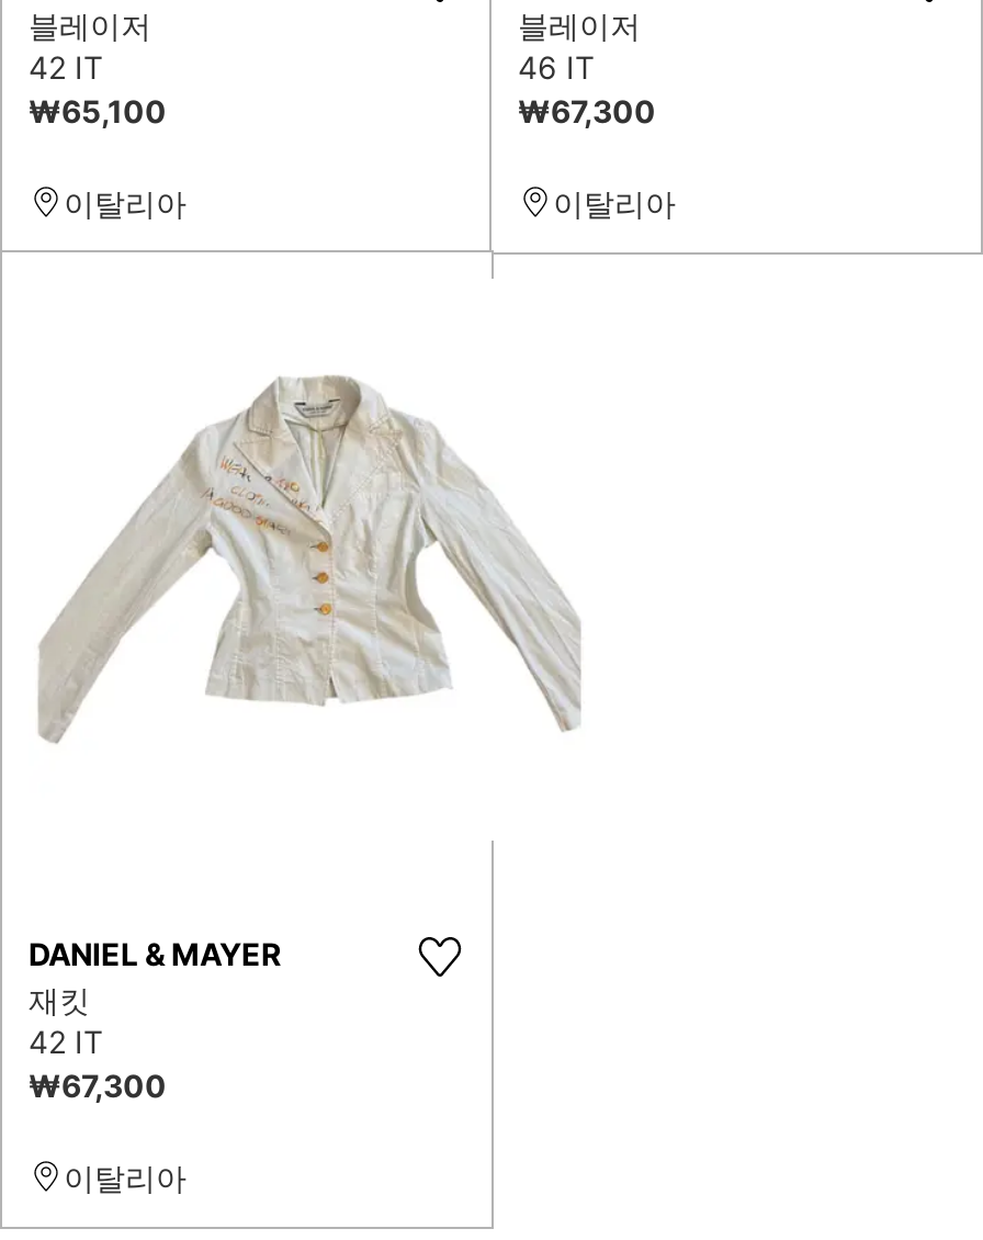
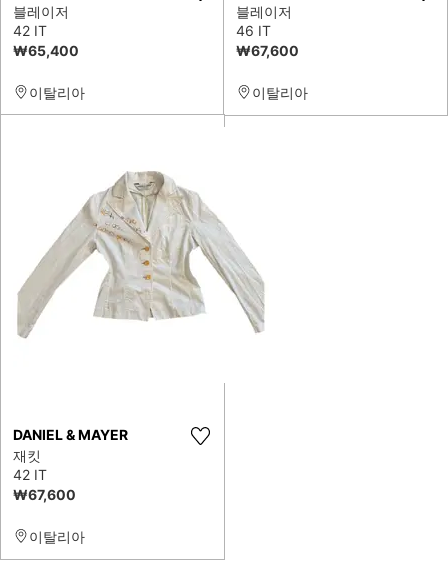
- ₩65,100
+ ₩65,400

- ₩67,300
+ ₩67,600

- ₩67,300
+ ₩67,600
